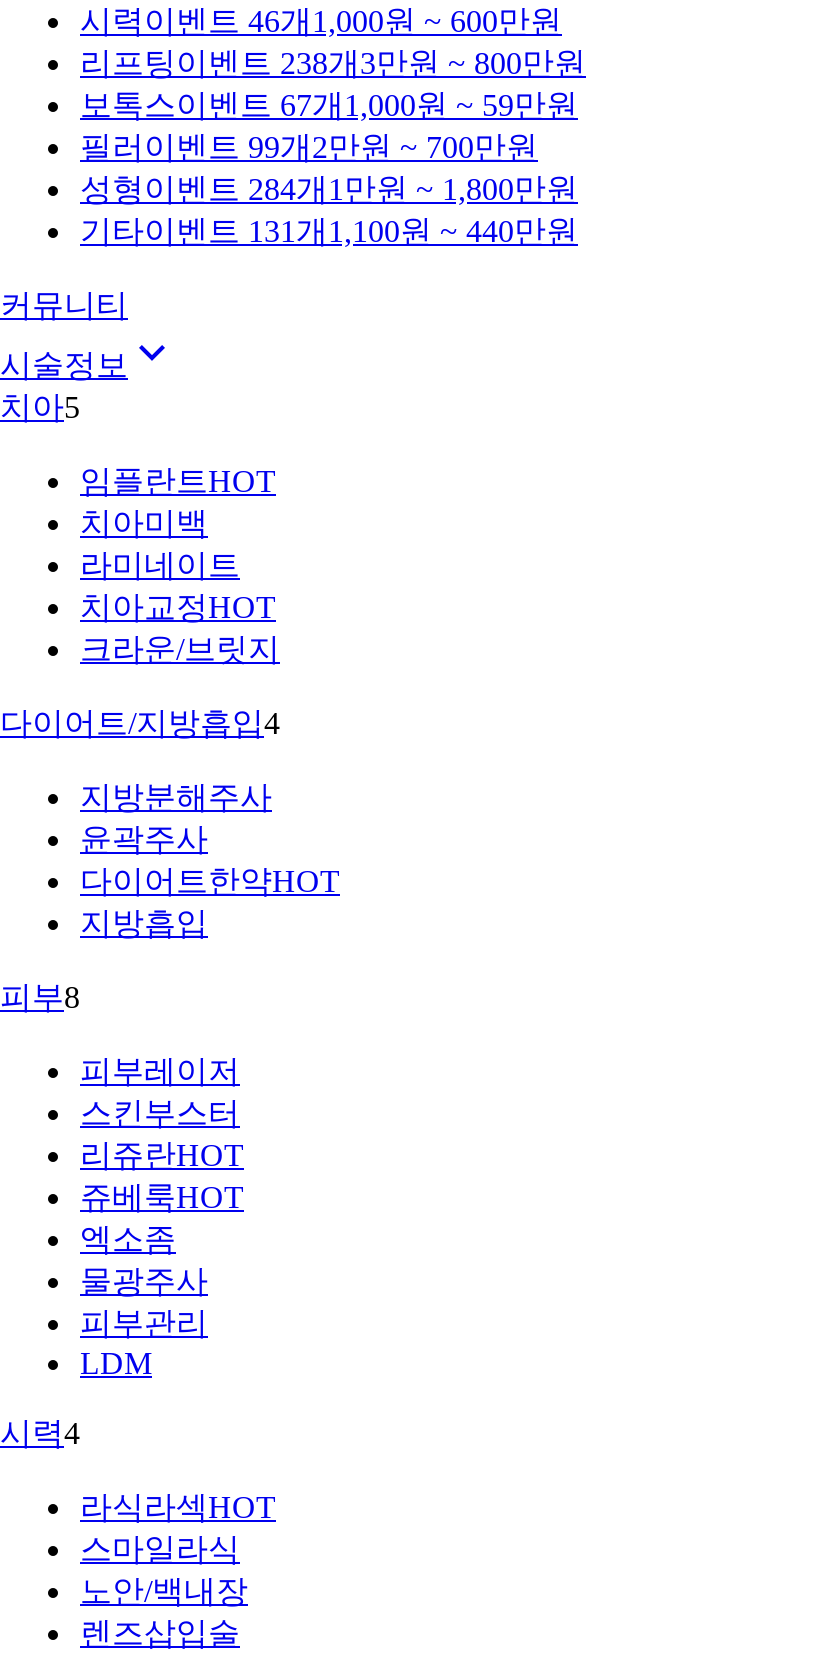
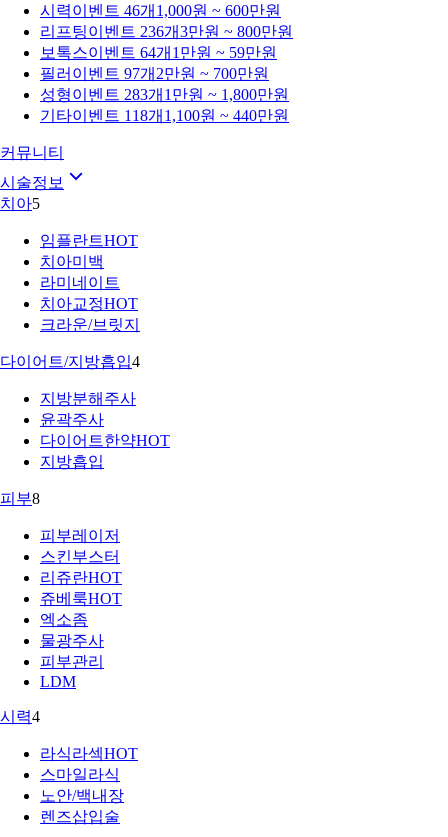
- 리프팅 이벤트 238개3만원 ~ 800만원
+ 리프팅 이벤트 236개3만원 ~ 800만원

- 보톡스 이벤트 67개 1,000원 ~ 59만원
+ 보톡스 이벤트 64개 1만원 ~ 59만원

- 필러 이벤트 99개2만원 ~ 700만원
+ 필러 이벤트 97개2만원 ~ 700만원

- 성형 이벤트 284개 1만원 ~ 1,800만원
+ 성형 이벤트 283개 1만원 ~ 1,800만원

- 기타이벤트 131개 1,100원 ~ 440만원
+ 기타이벤트 118개 1,100원 ~ 440만원
